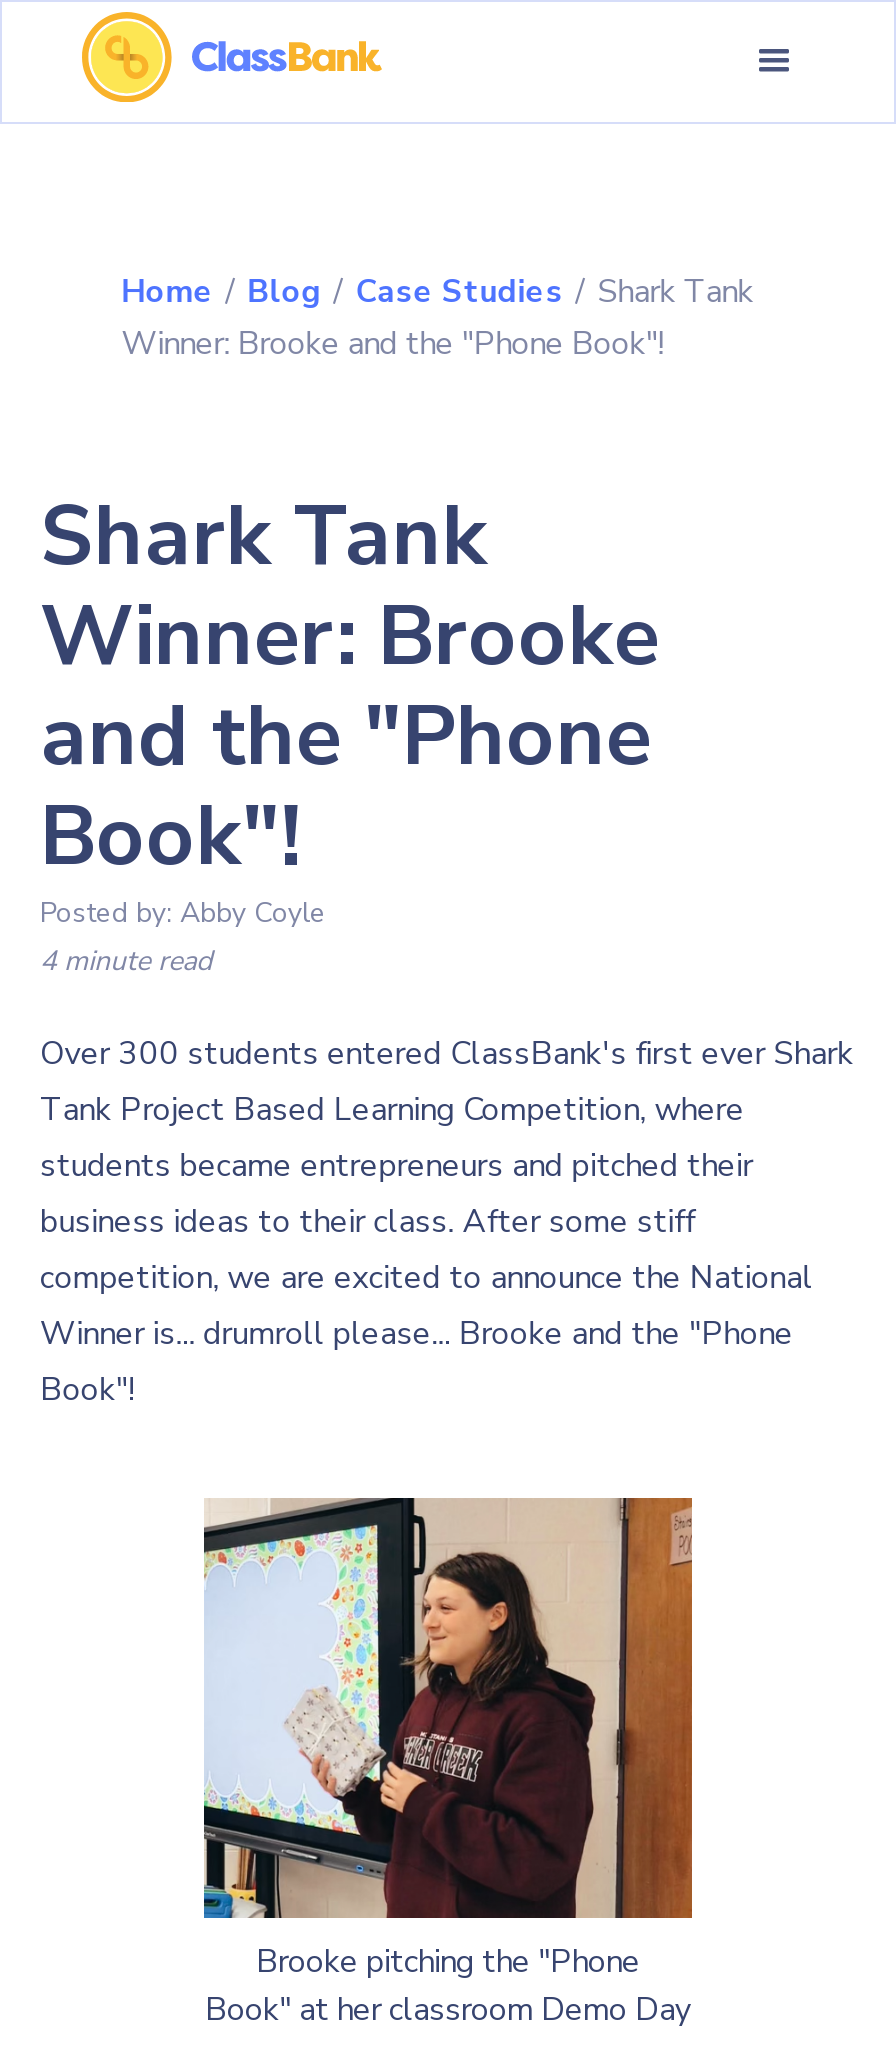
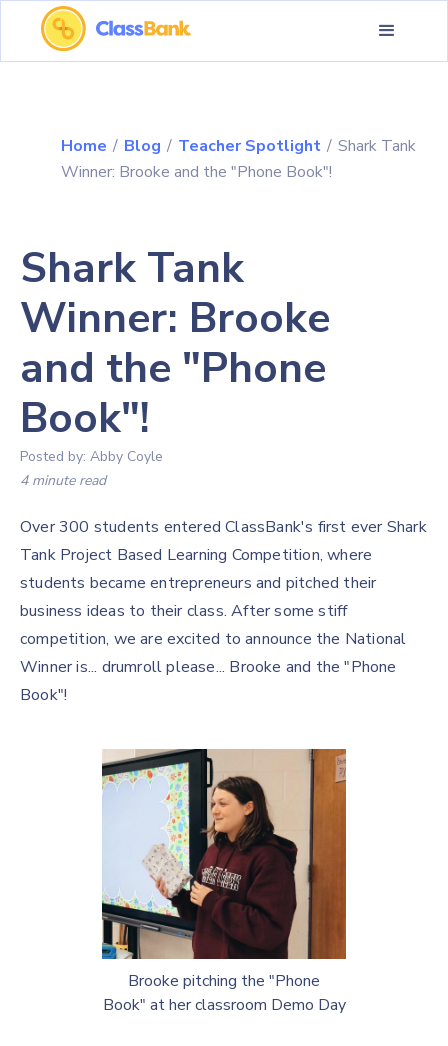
- Home / Blog / Case Studies / Shark Tank
+ Home / Blog / Teacher Spotlight / Shark Tank
